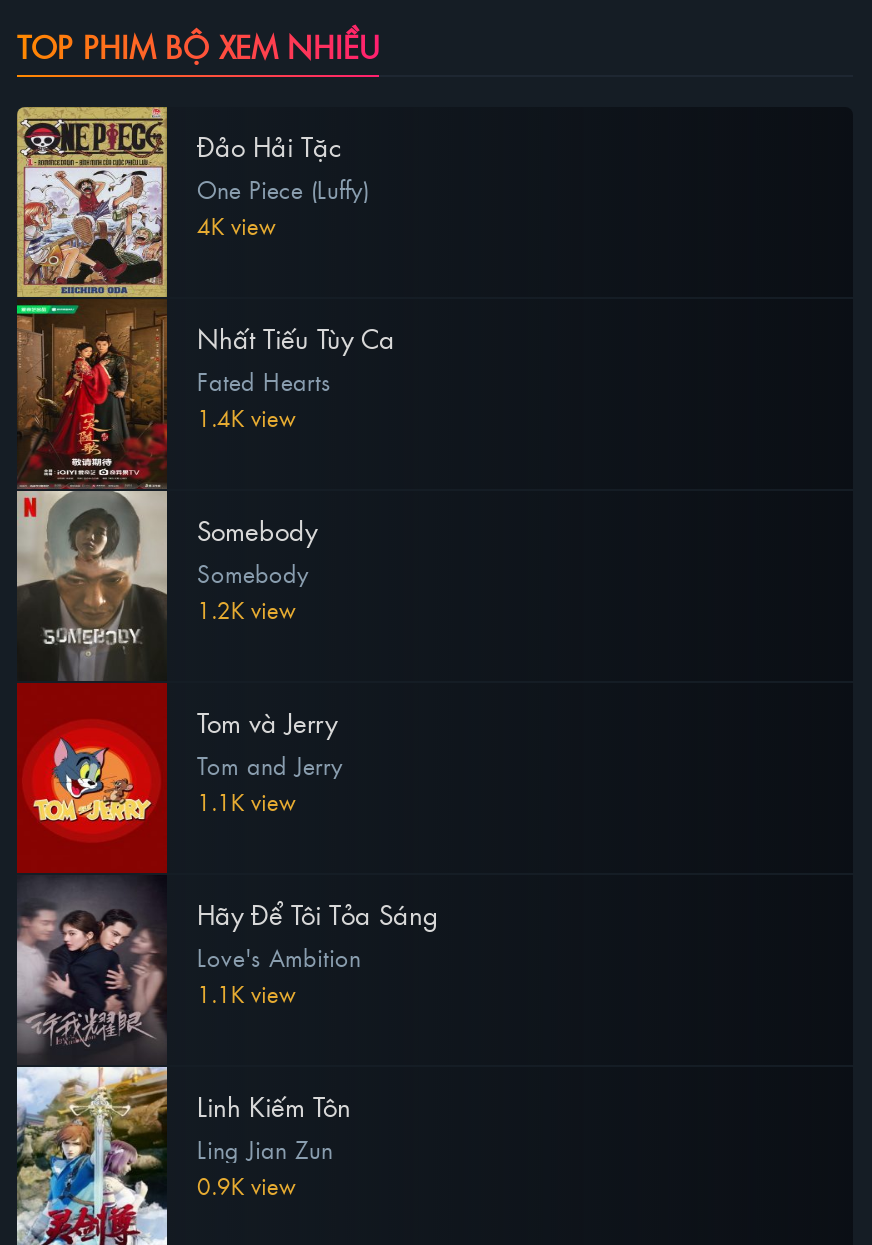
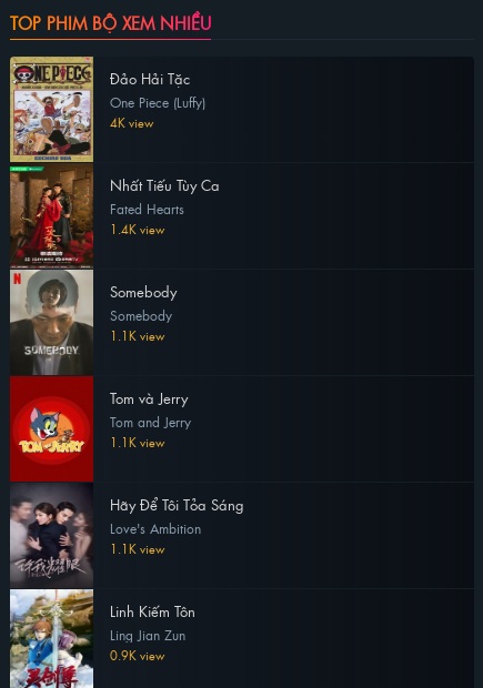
- 1.2K view
+ 1.1K view
